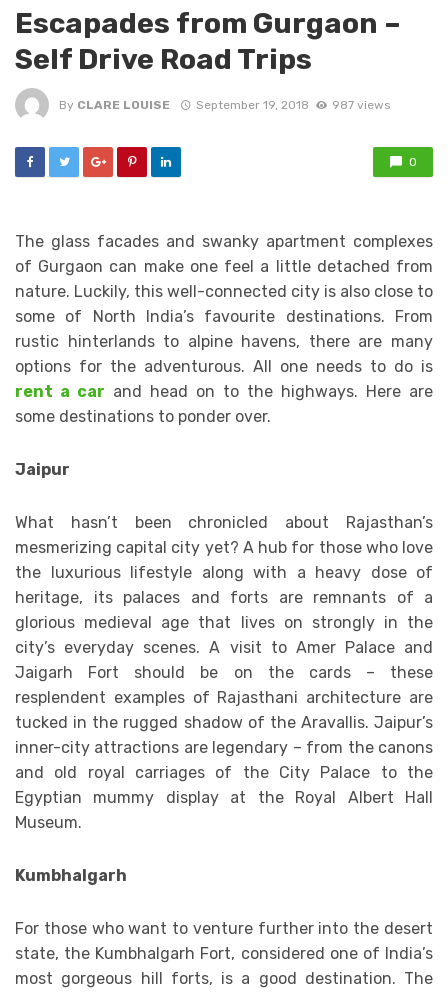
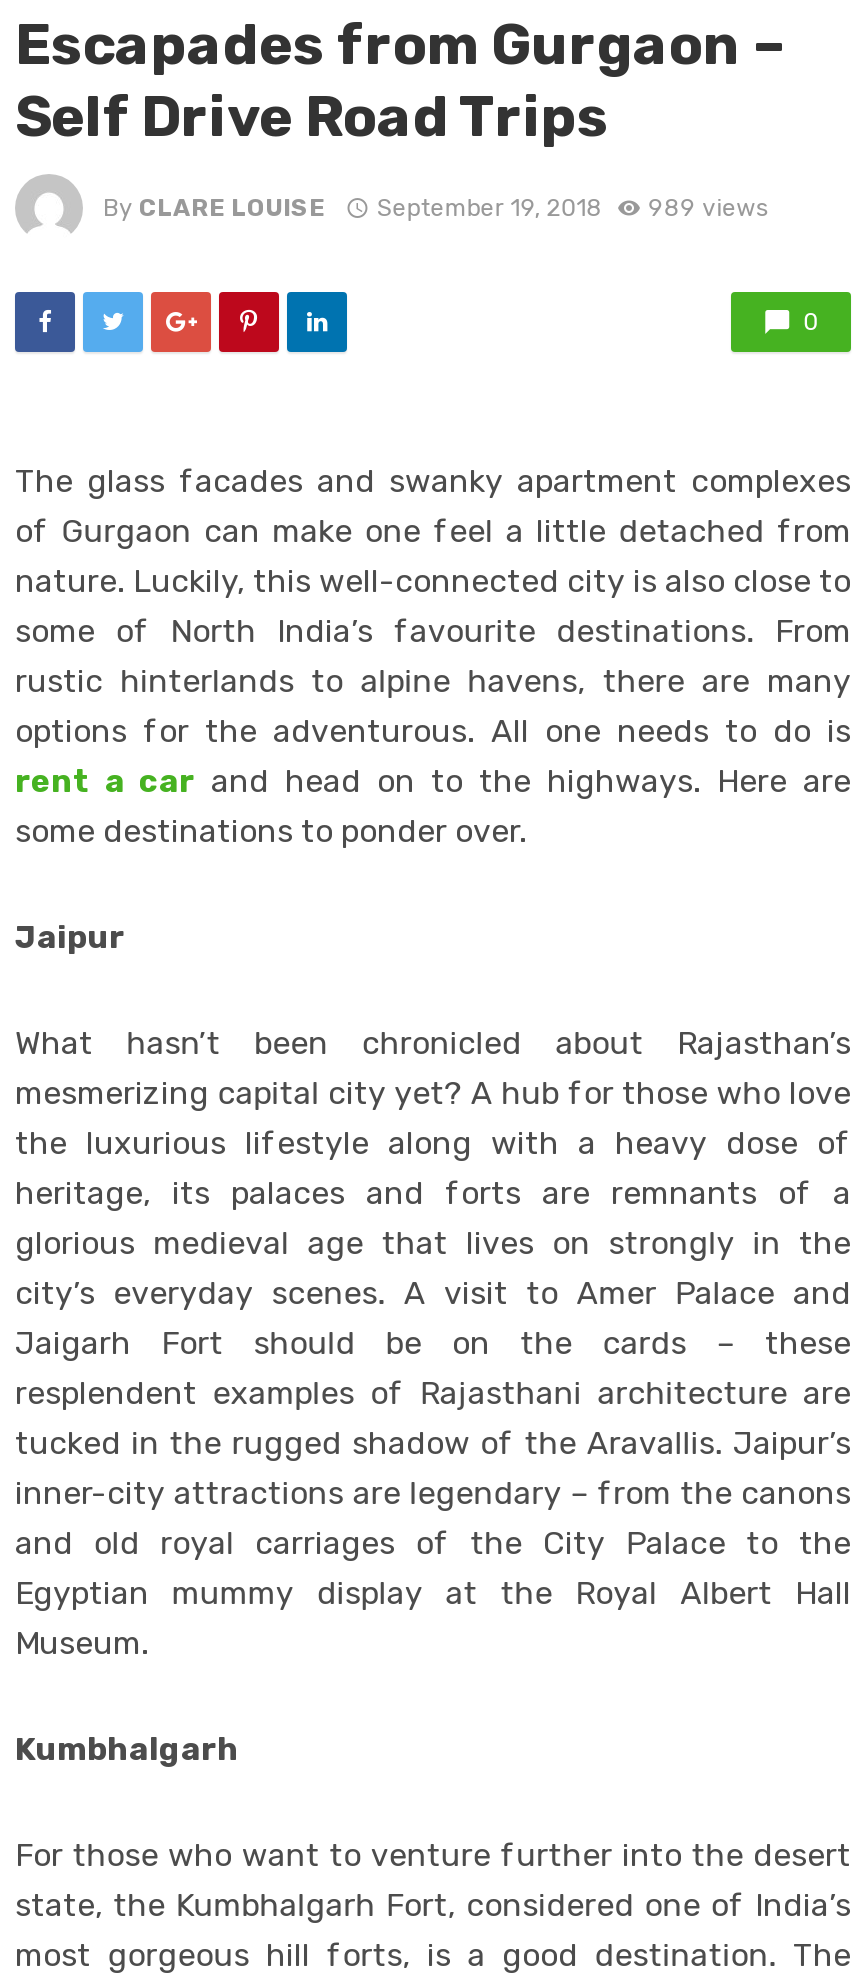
- By CLARE LOUISE September 19, 2018 987 views
+ By CLARE LOUISE September 19, 2018 989 views
